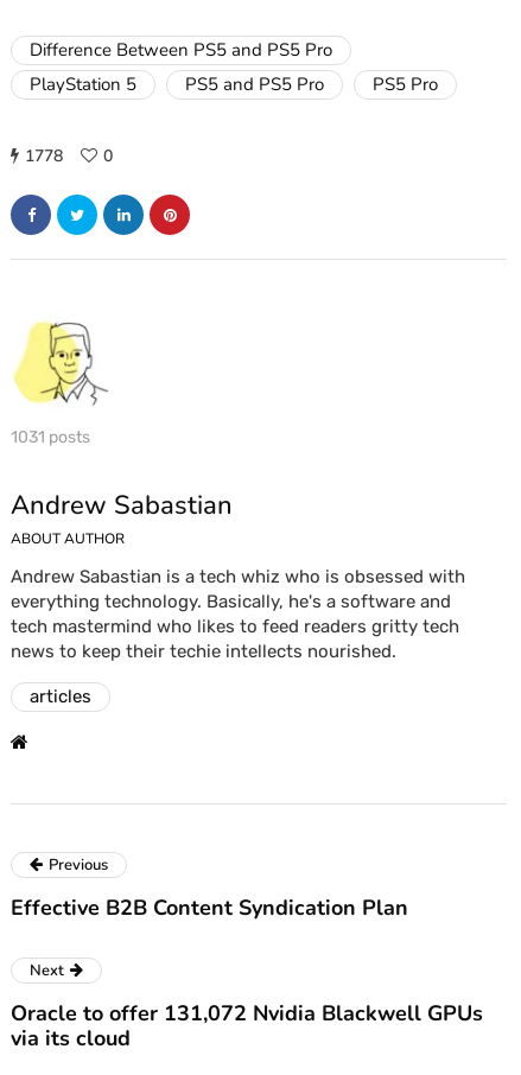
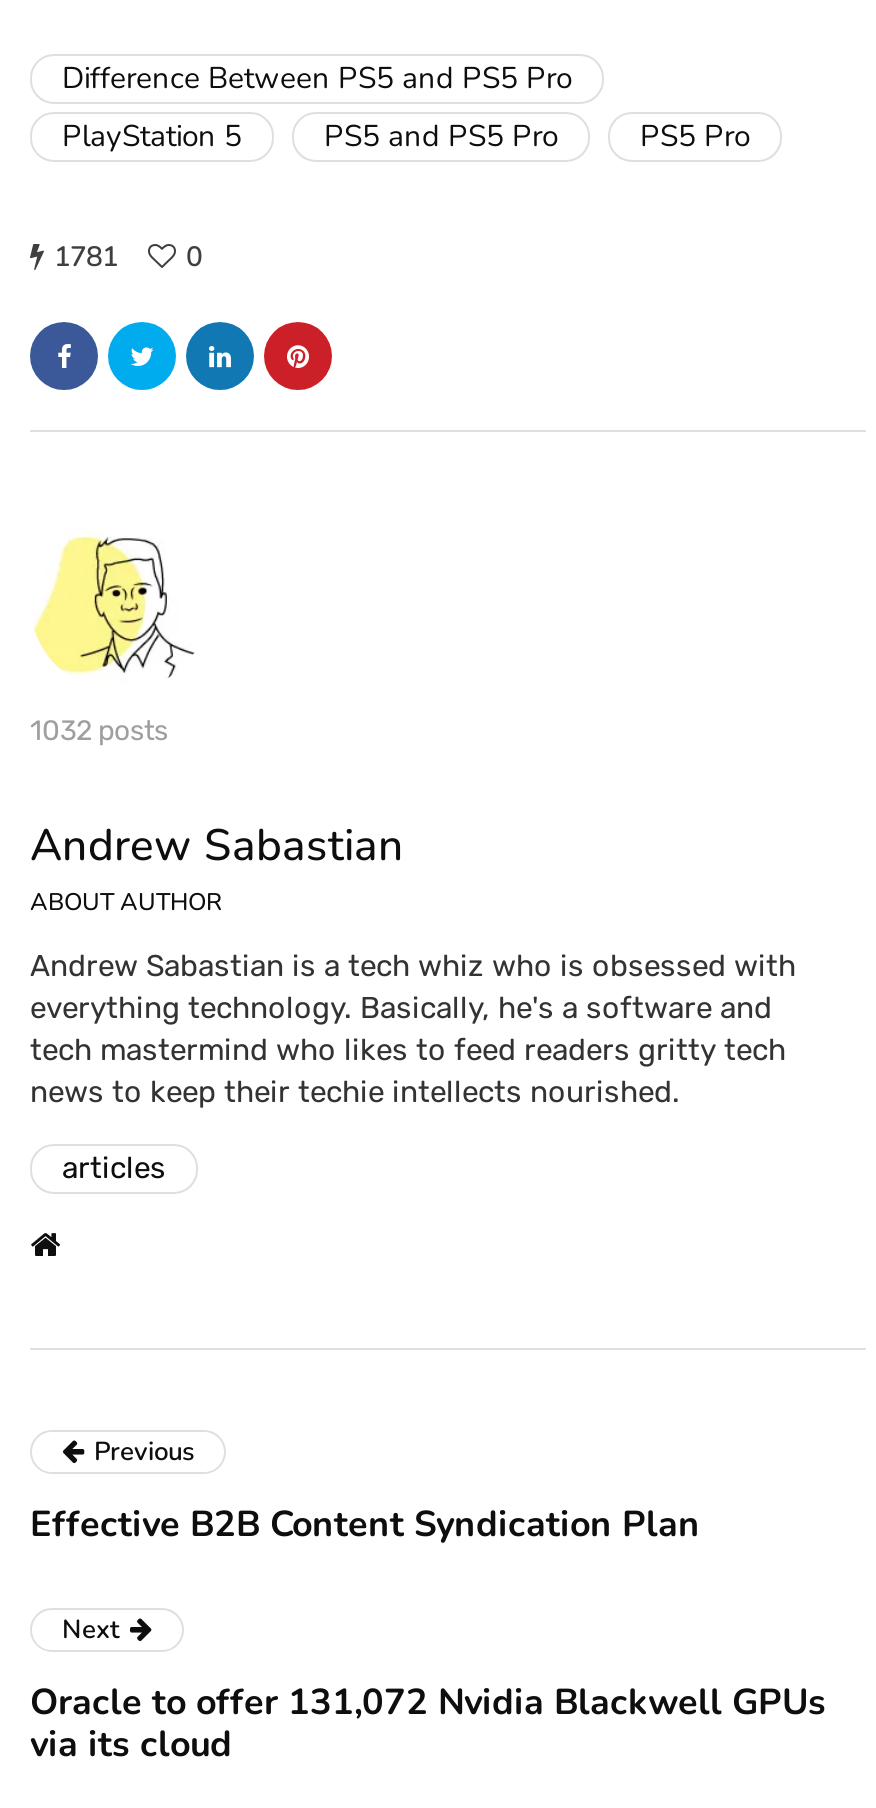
- 1778 0
+ 1781 0

- 1031 posts
+ 1032 posts
